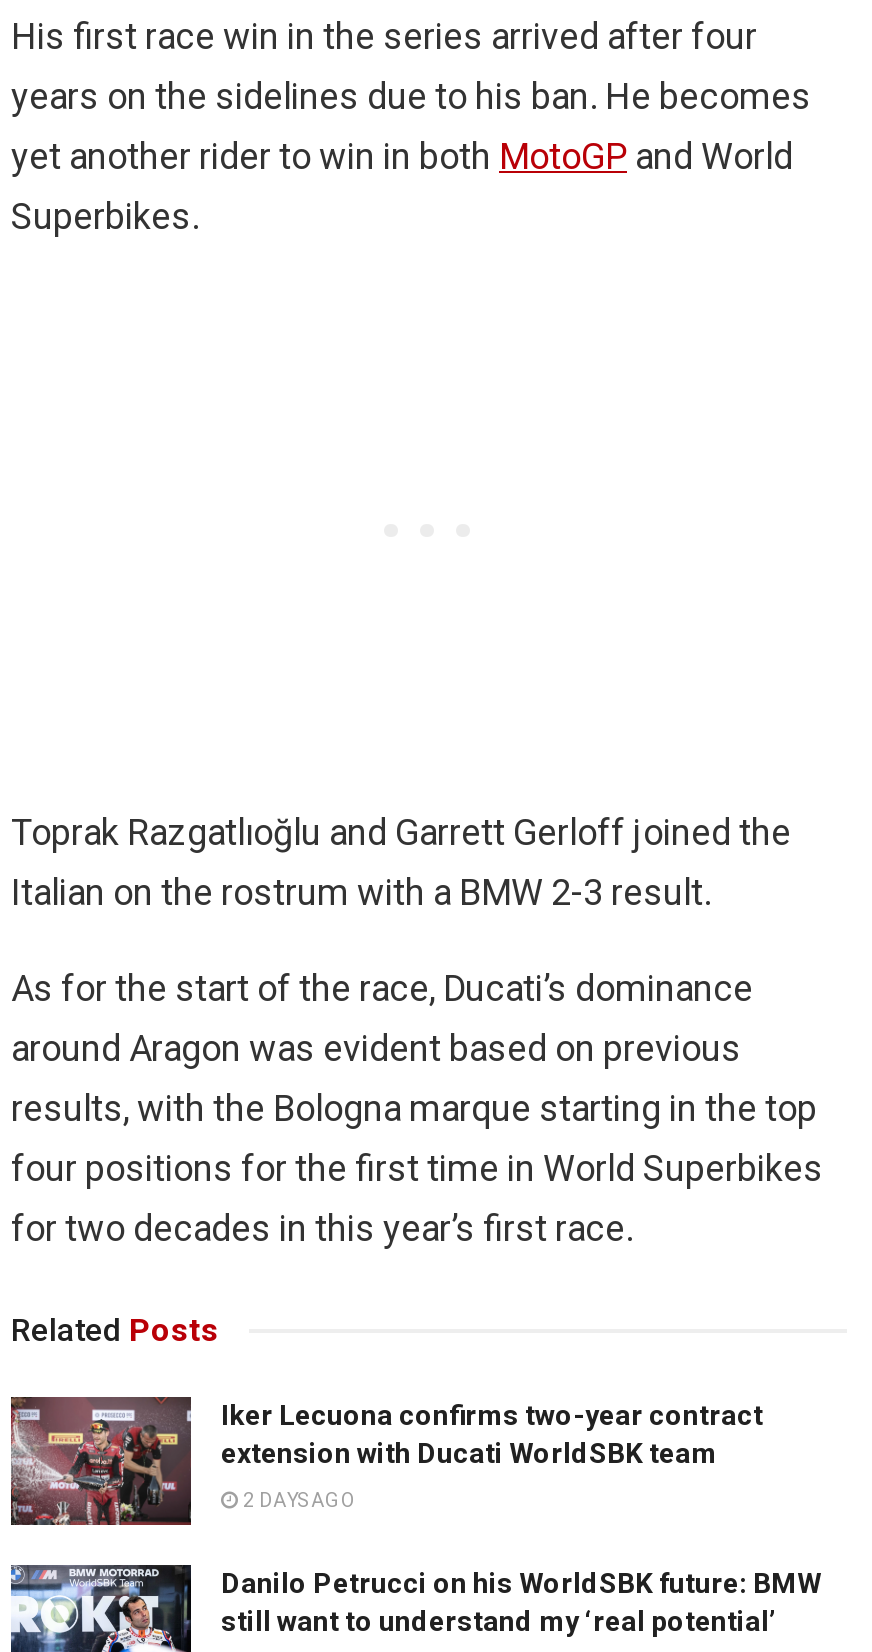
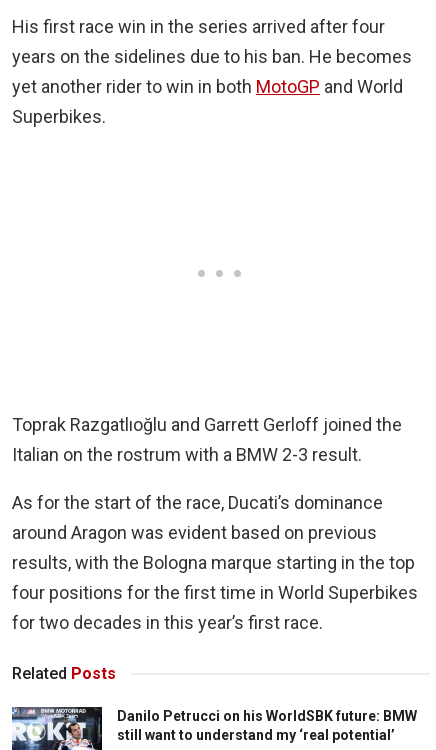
- [image]
- Iker Lecuona confirms two-year contract
- extension with Ducati WorldSBK team
- 2 DAYS AGO
